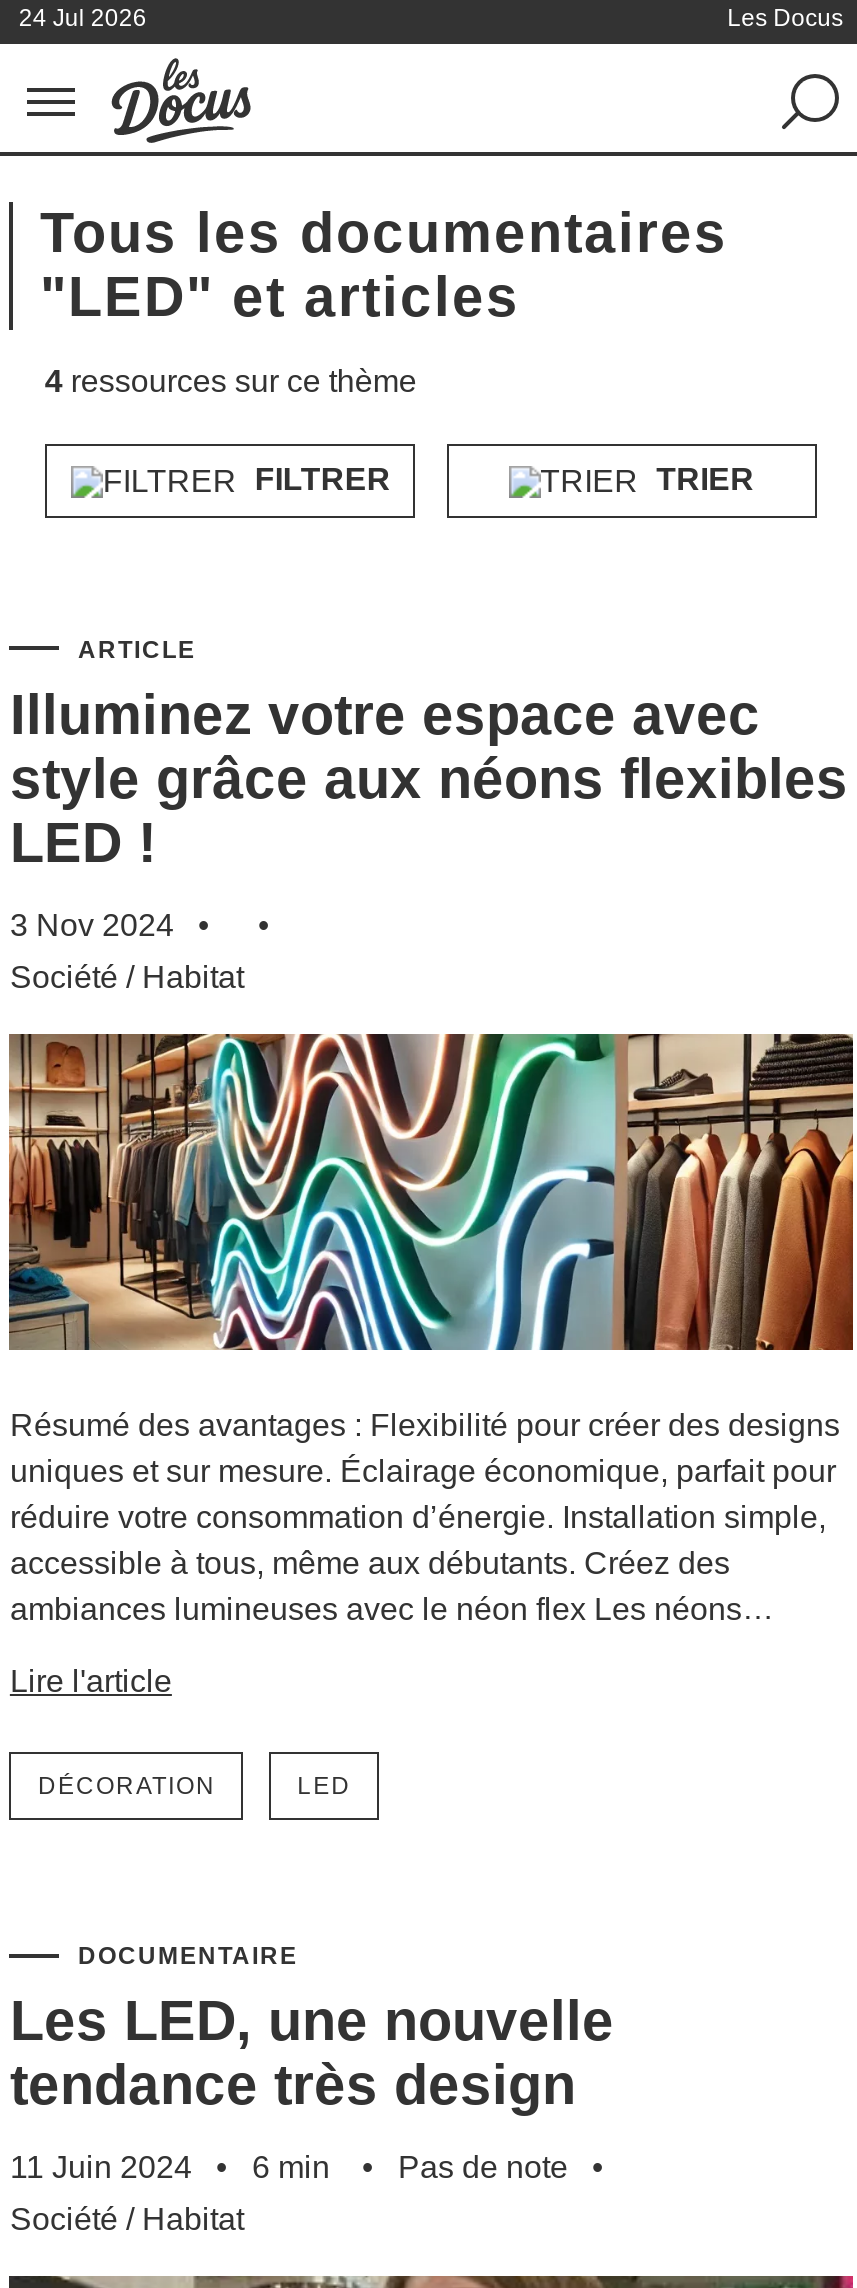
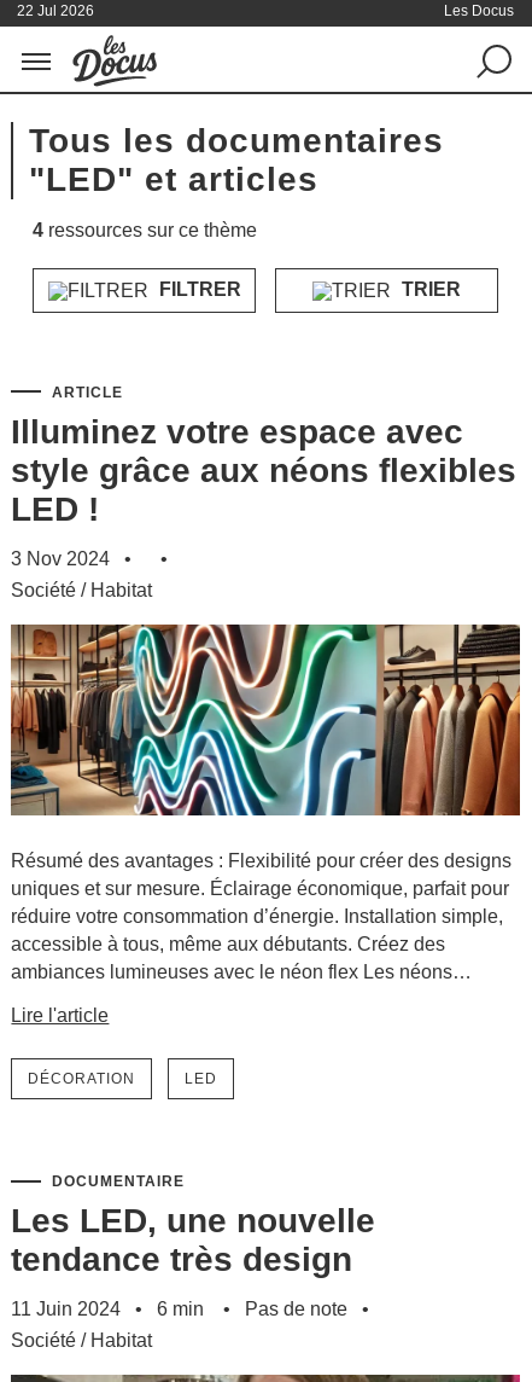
- 24 Jul 2026
+ 22 Jul 2026
